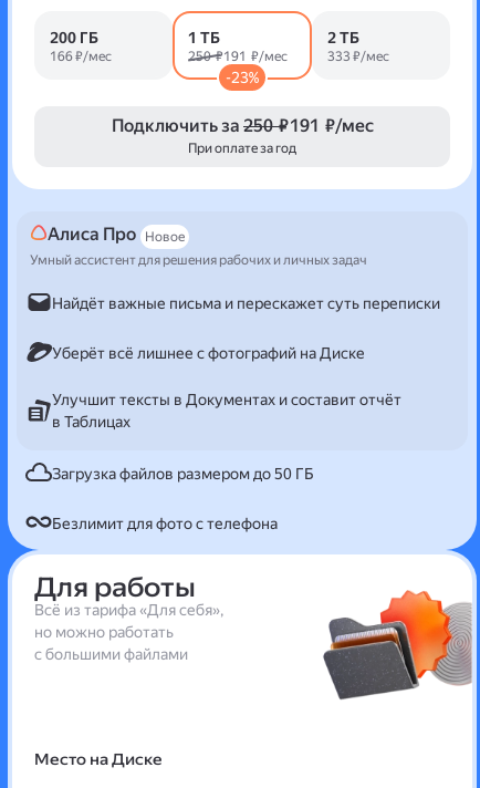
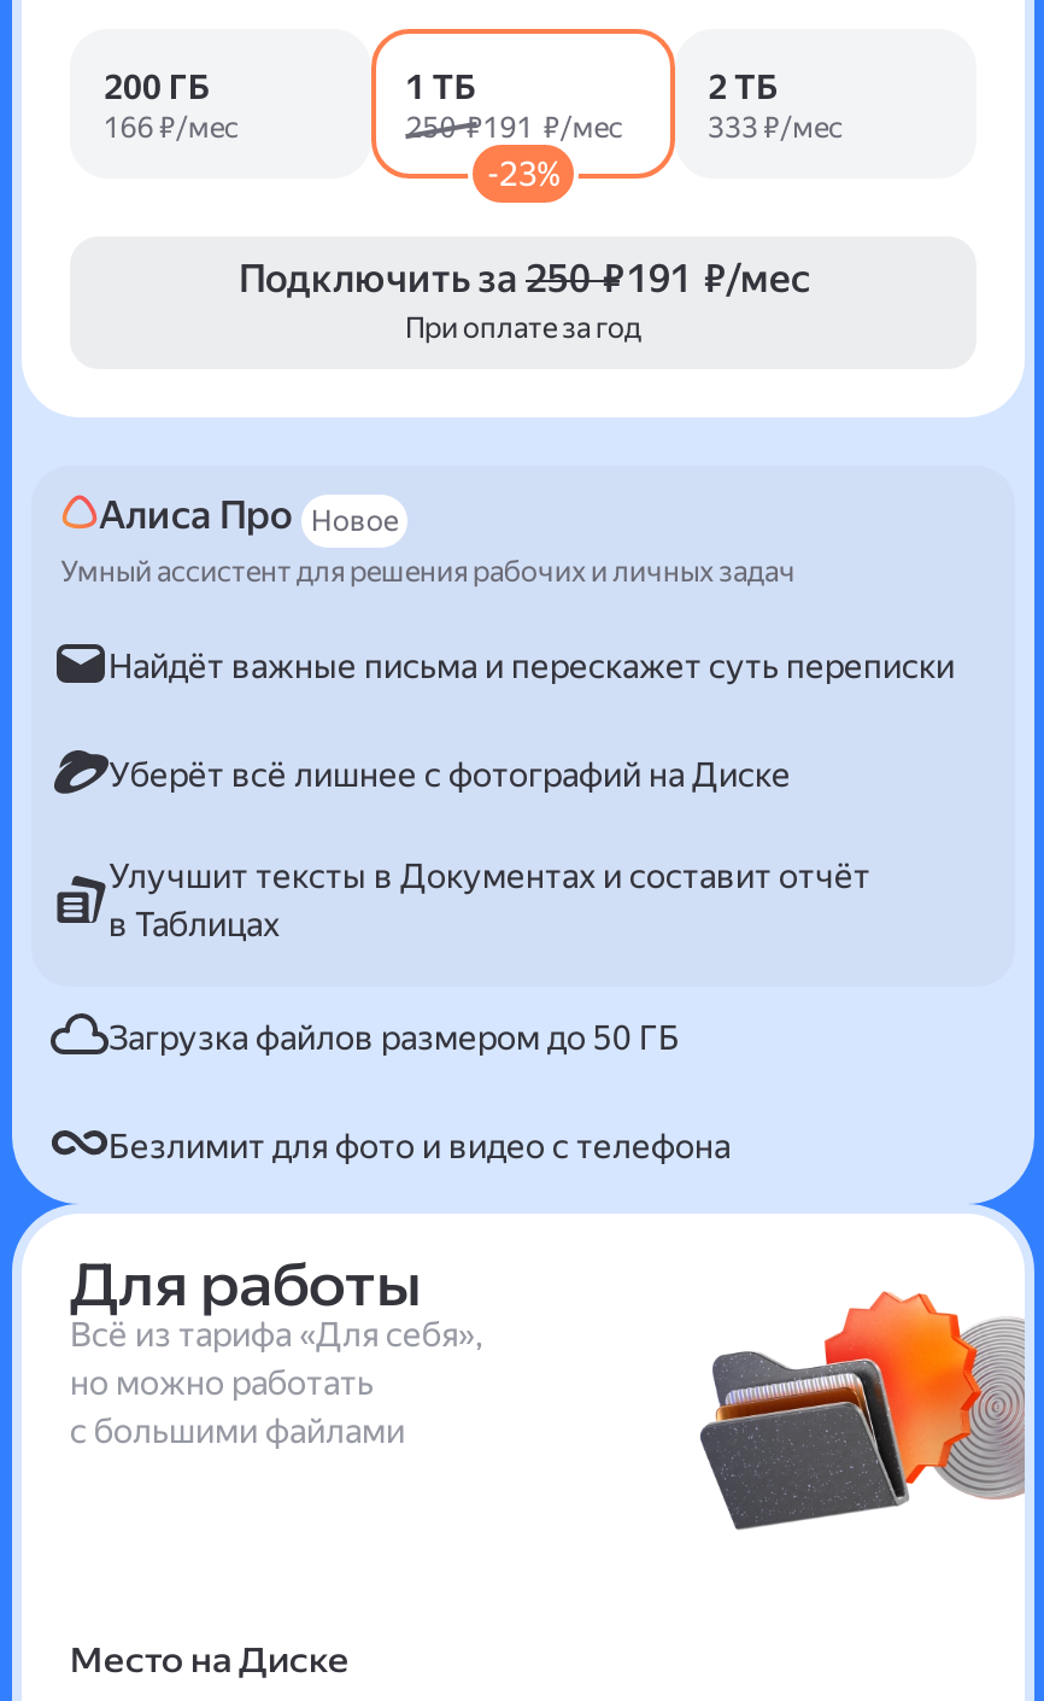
- Безлимит для фото с телефона
+ Безлимит для фото и видео с телефона
